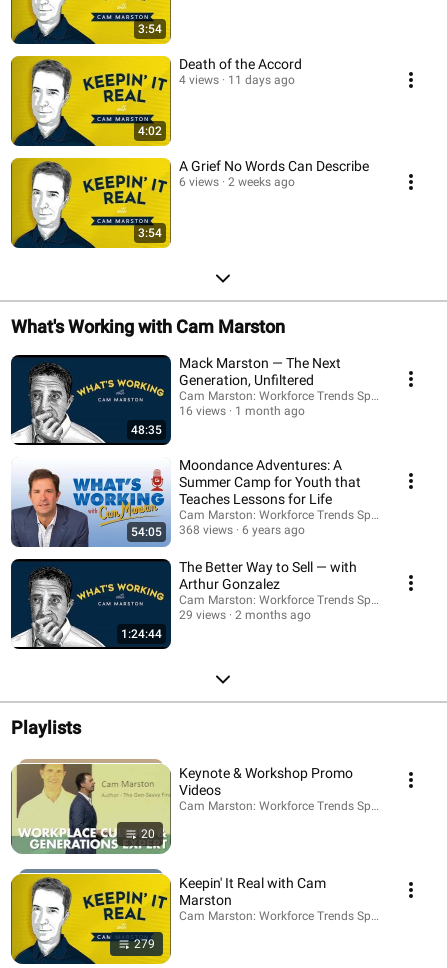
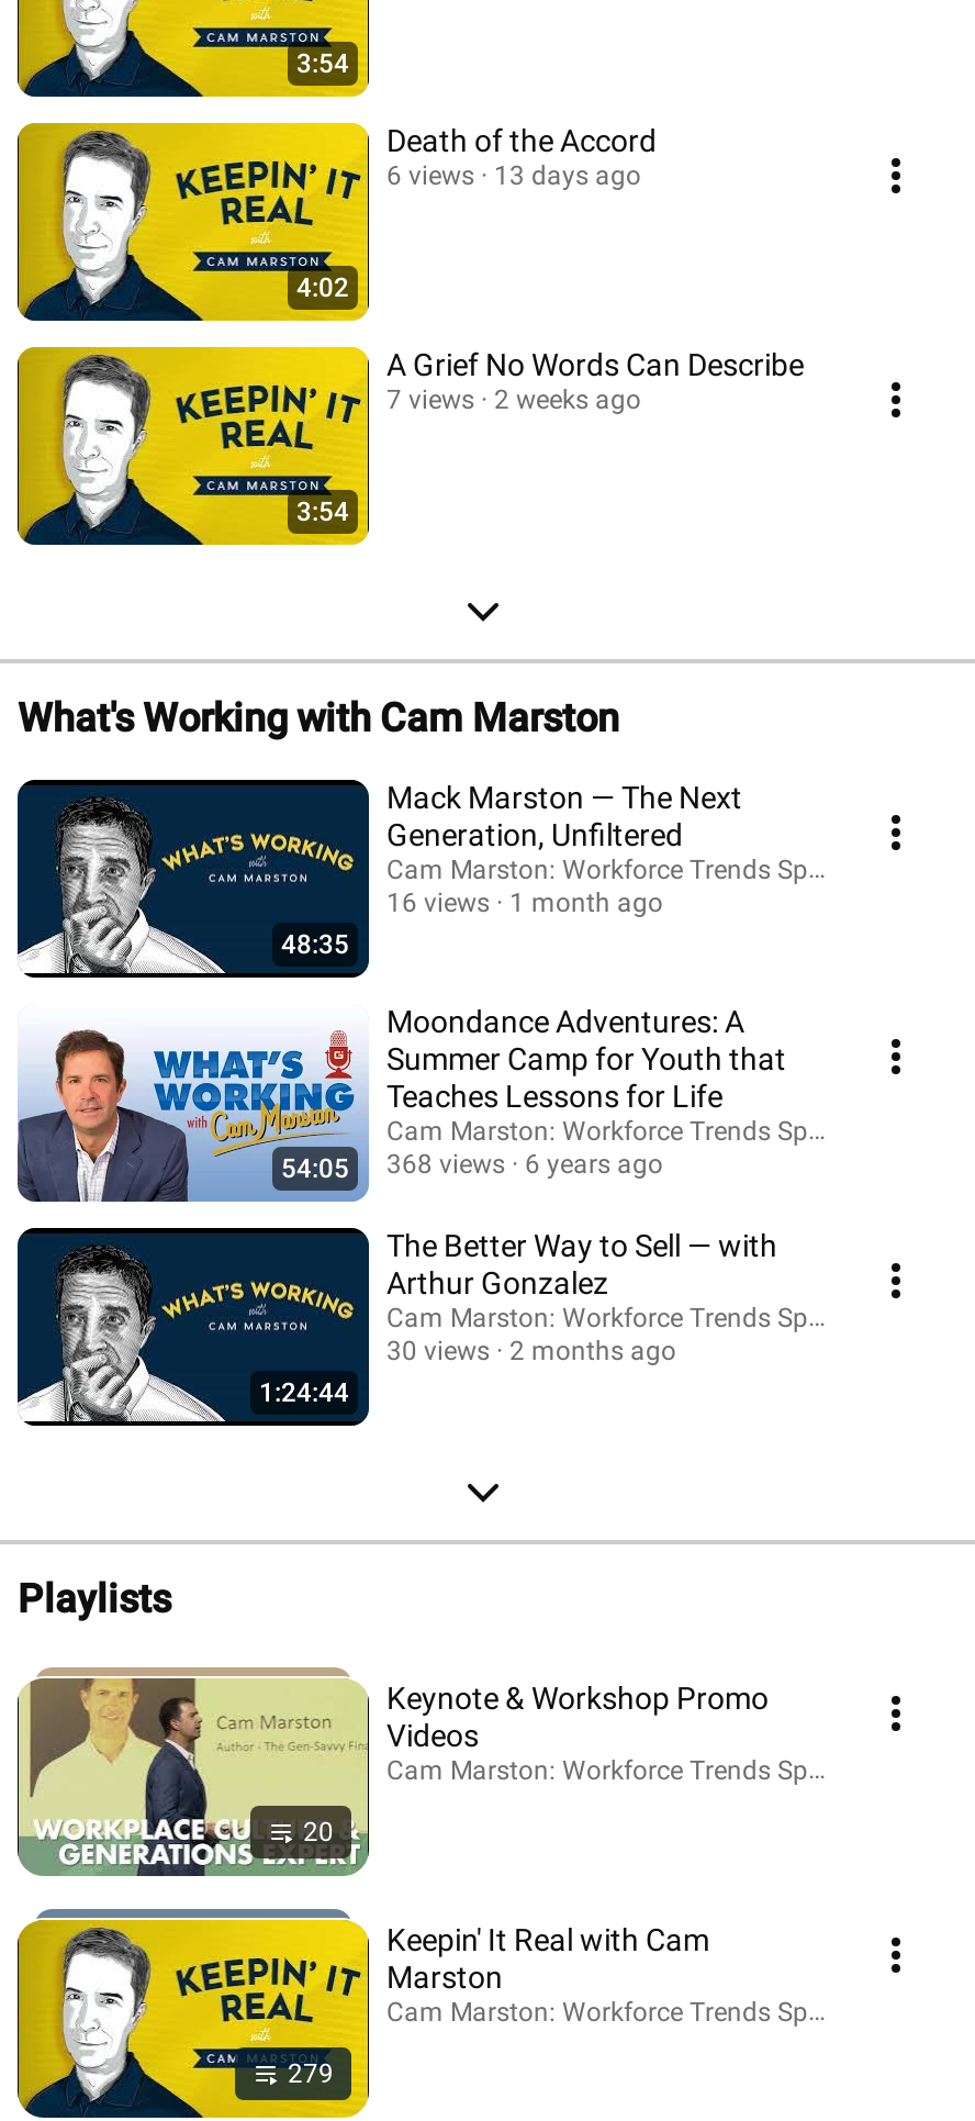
- 4 views
+ 6 views

- 11 days ago
+ 13 days ago

- 6 views 2 weeks ago
+ 7 views 2 weeks ago

- 29 views 2 months ago
+ 30 views 2 months ago
